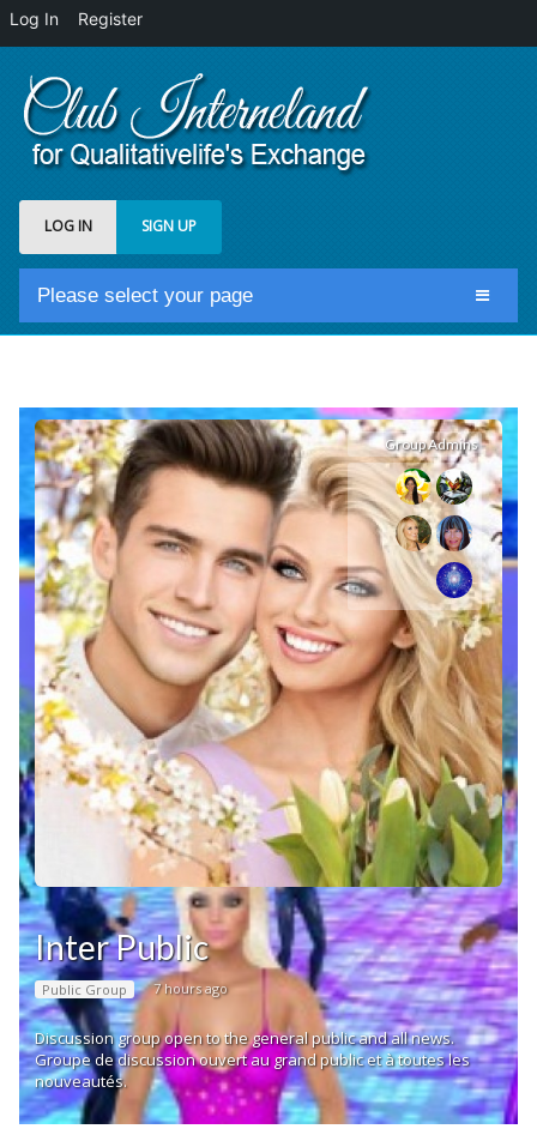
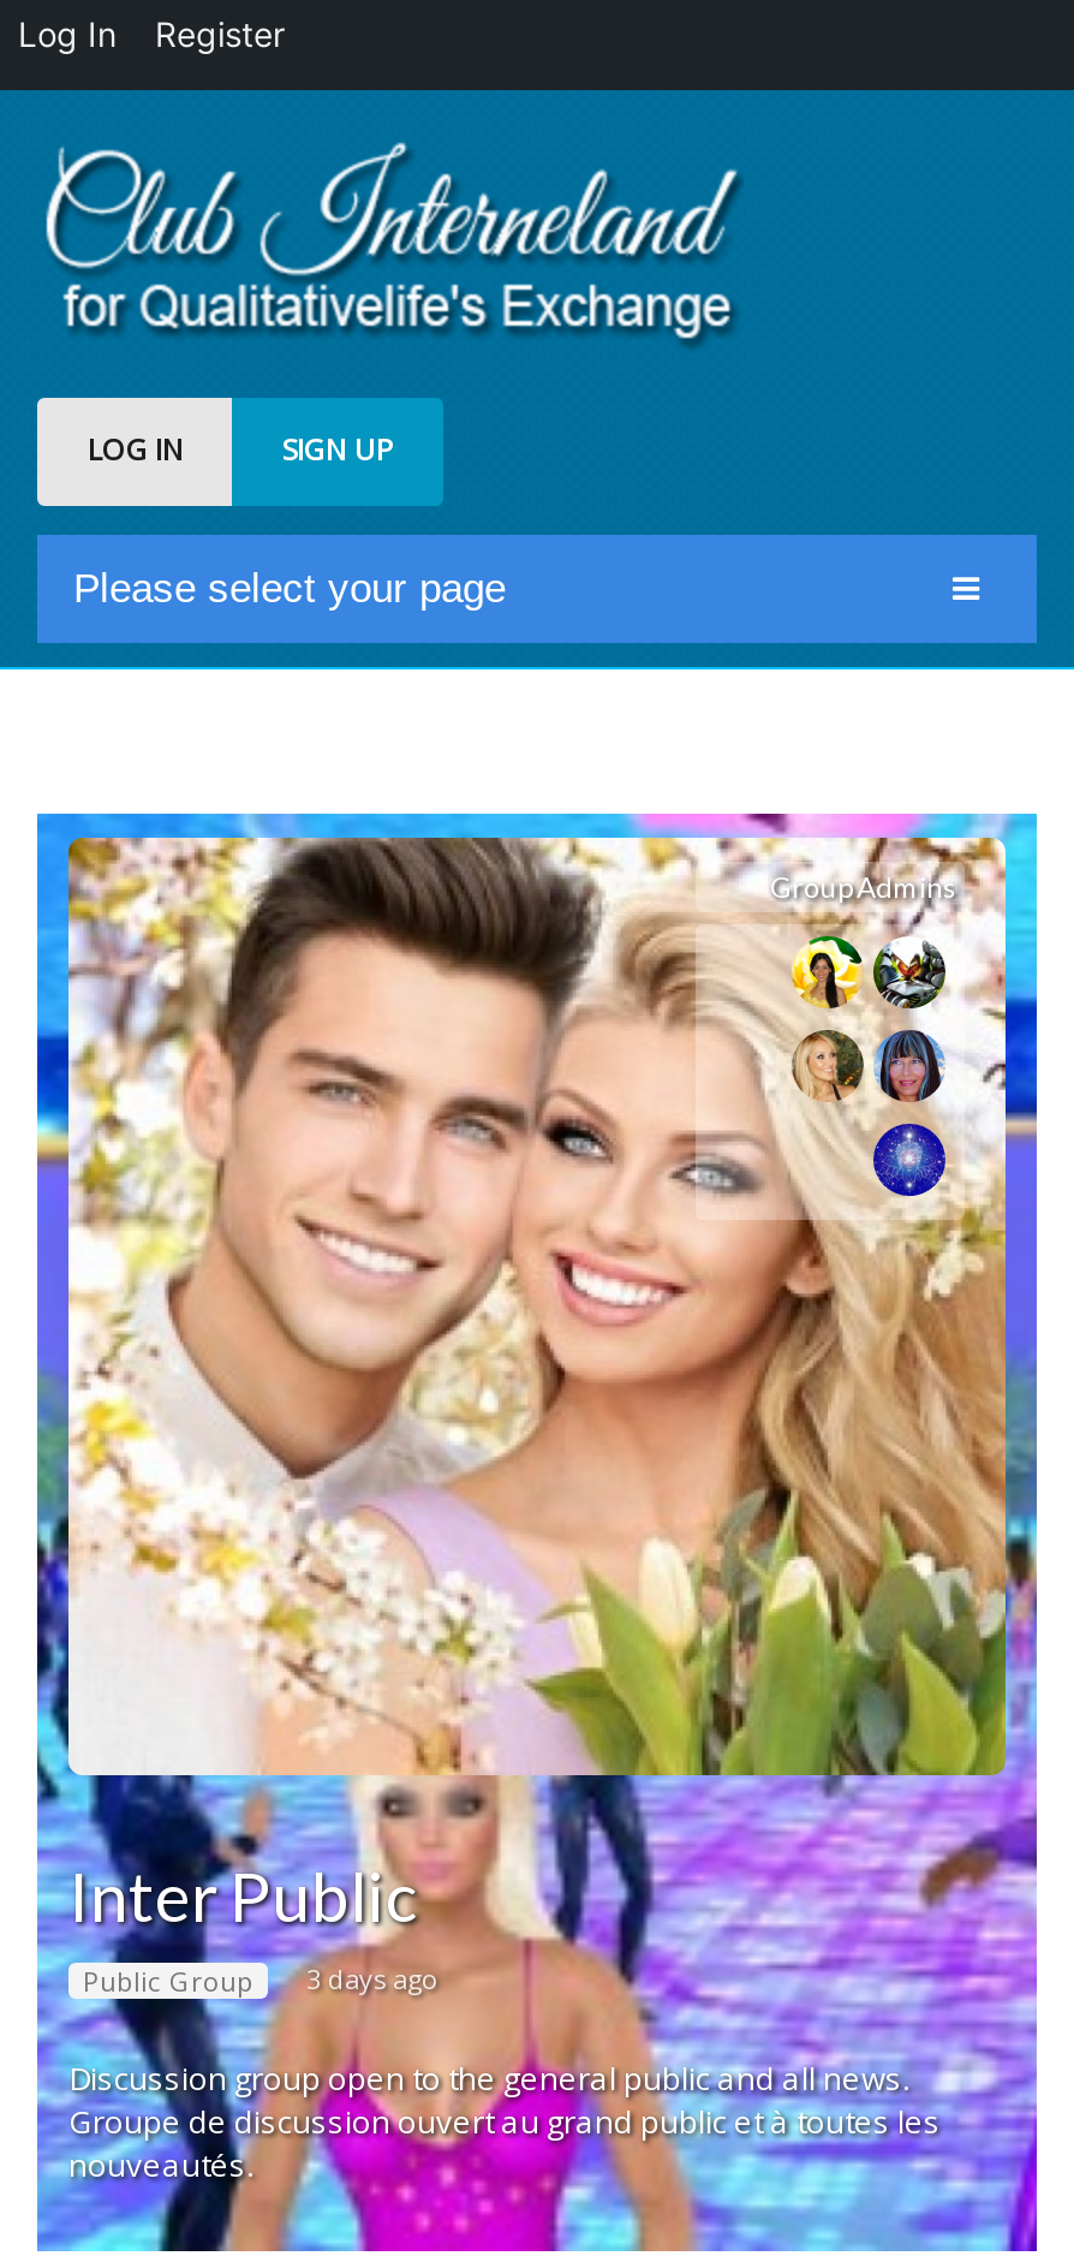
- Public Group 7 hours ago
+ Public Group 3 days ago
